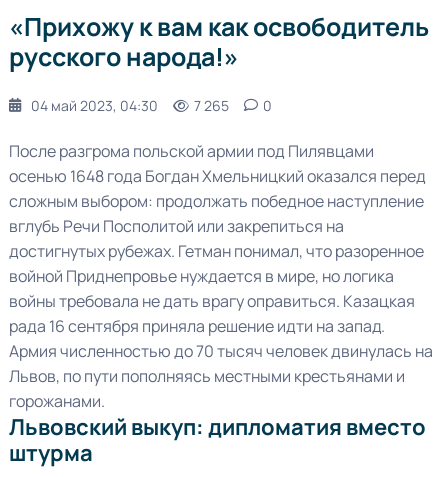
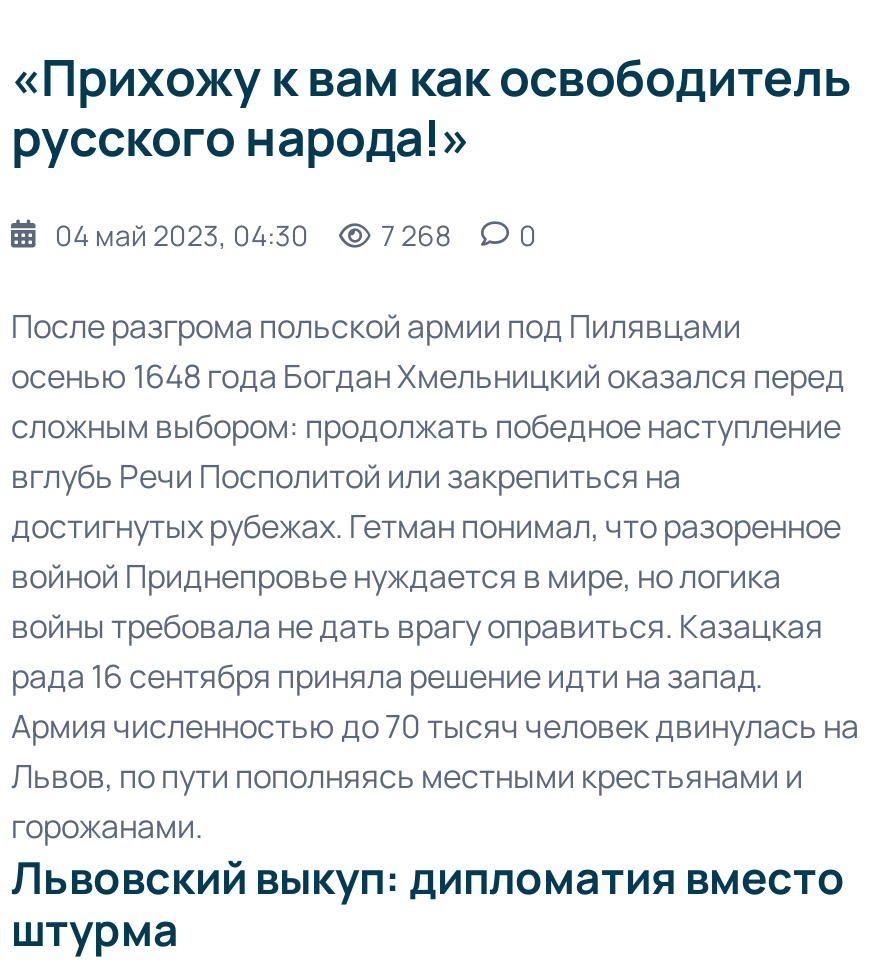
- 04 май 2023, 04:30 7 265 0
+ 04 май 2023, 04:30 7 268 0
